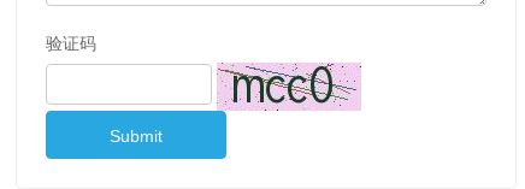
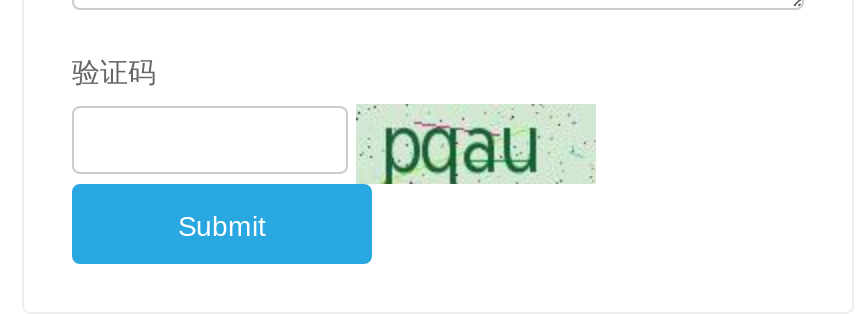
- [image]
+ [image]
